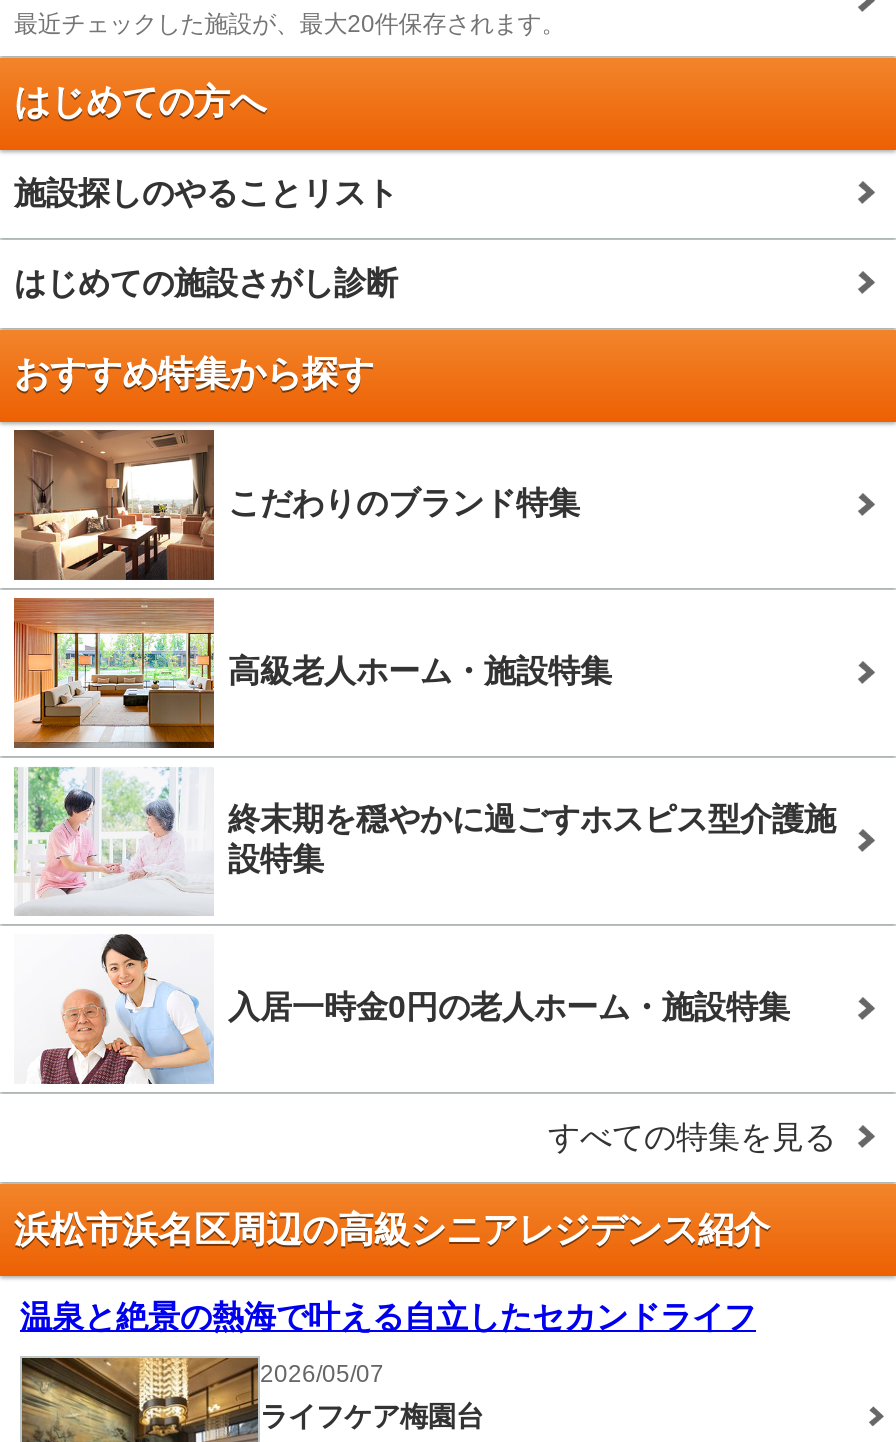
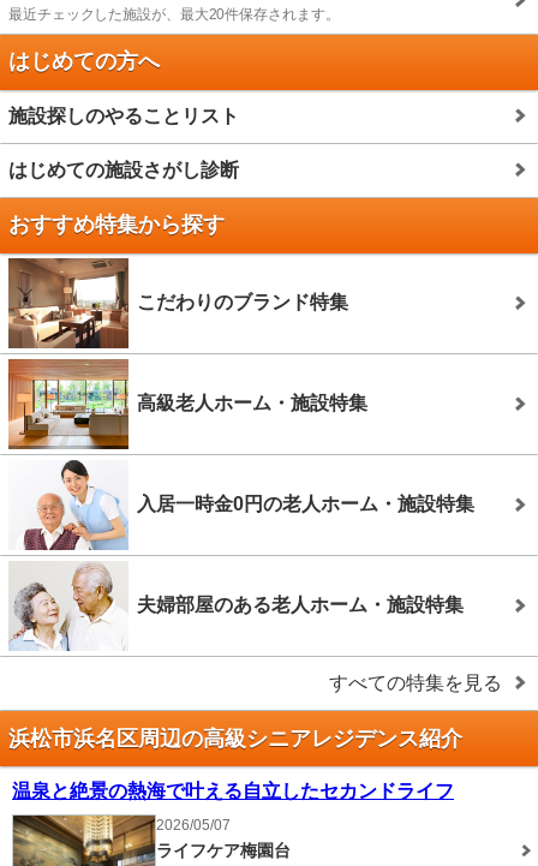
- [image]
- 終末期を穏やかに過ごすホスピス型介護施
- 設特集

moved up: [image] | 入居一時金0円の老人ホーム・施設特集

+ [image]
+ 夫婦部屋のある老人ホーム・施設特集
